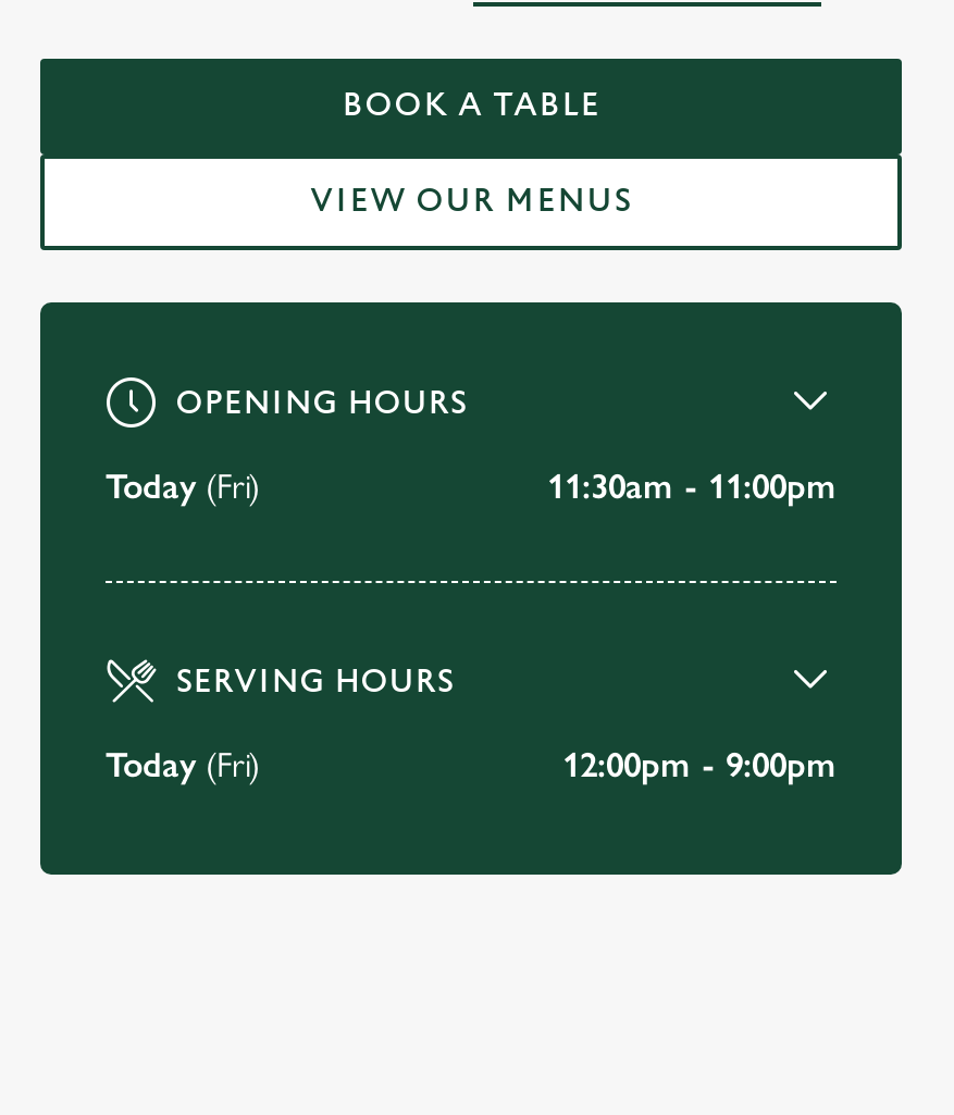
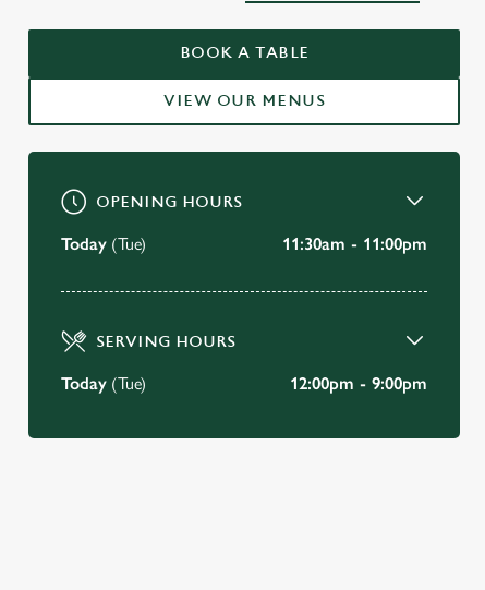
- Today (Fri)
+ Today (Tue)

- Today (Fri)
+ Today (Tue)
